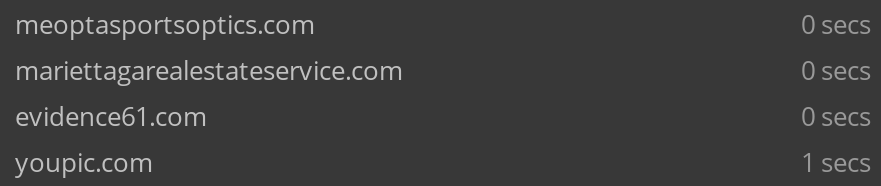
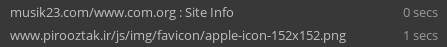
- meoptasportsoptics.com
+ musik23.com/www.com.org : Site Info

- mariettagarealestateservice.com
- 0 secs
- evidence61.com
- 0 secs
- youpic.com
+ www.pirooztak.ir/js/img/favicon/apple-icon-152x152.png
